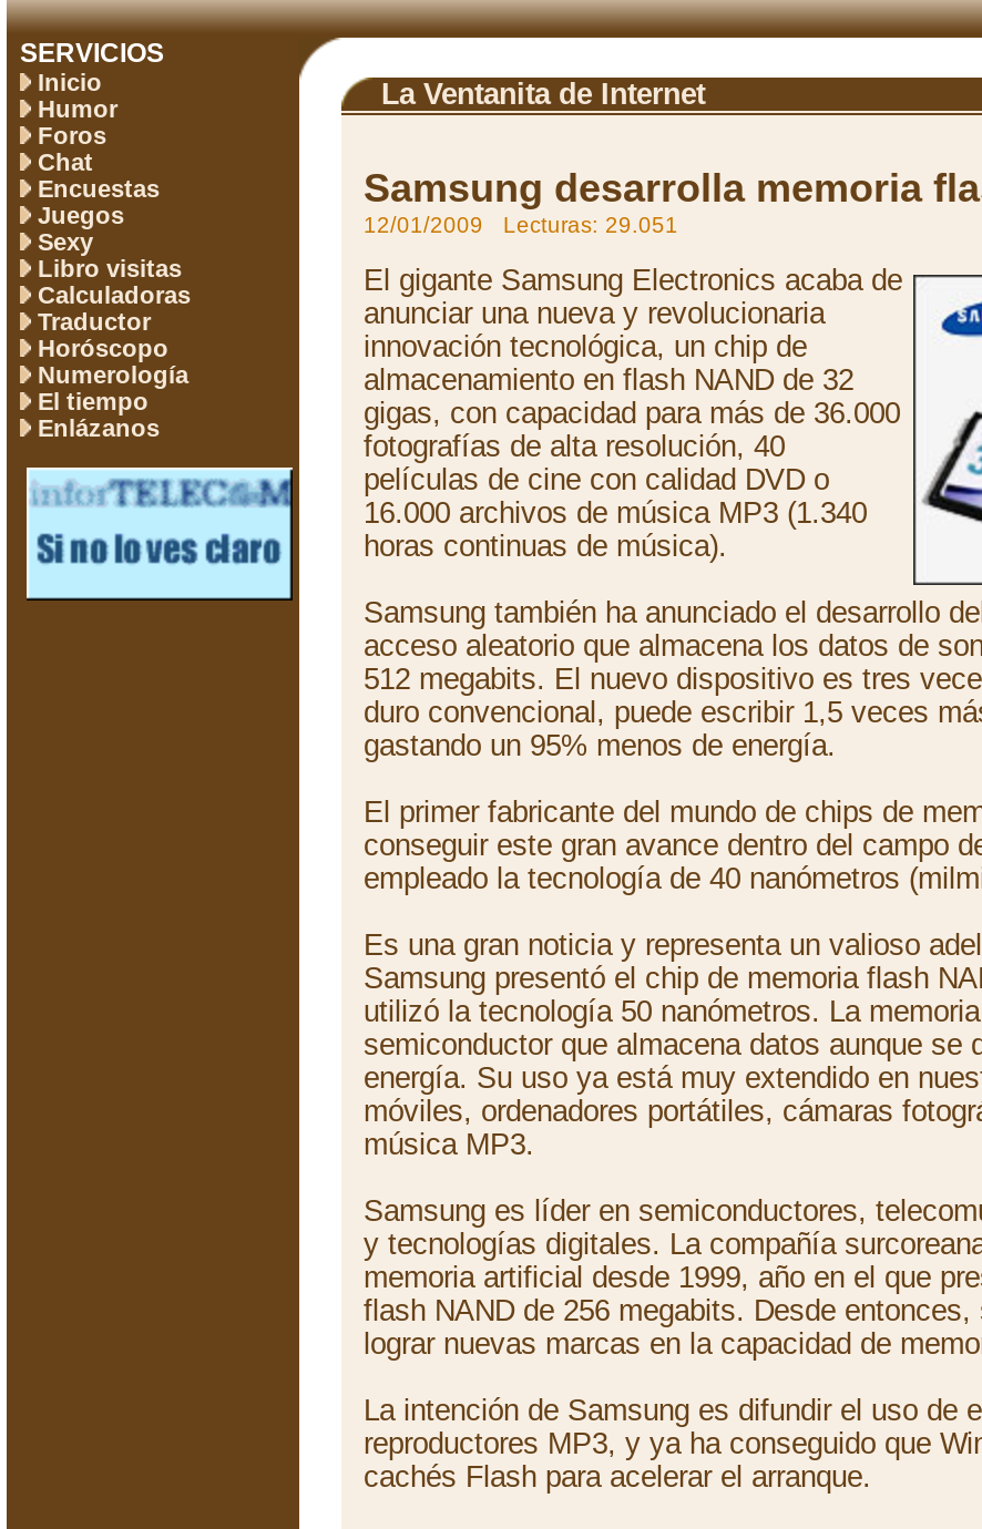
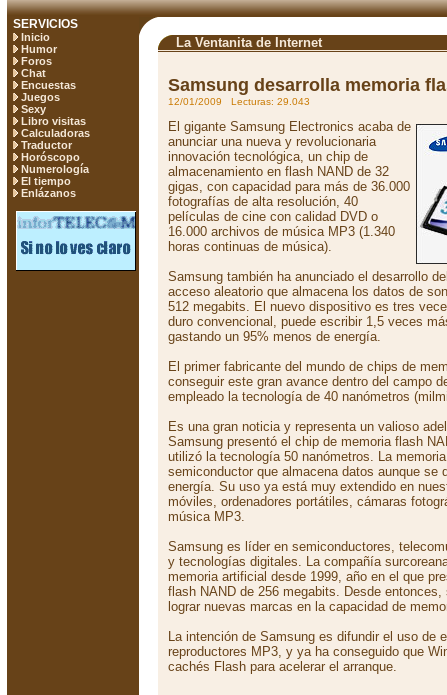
- 12/01/2009 Lecturas: 29.051
+ 12/01/2009 Lecturas: 29.043
